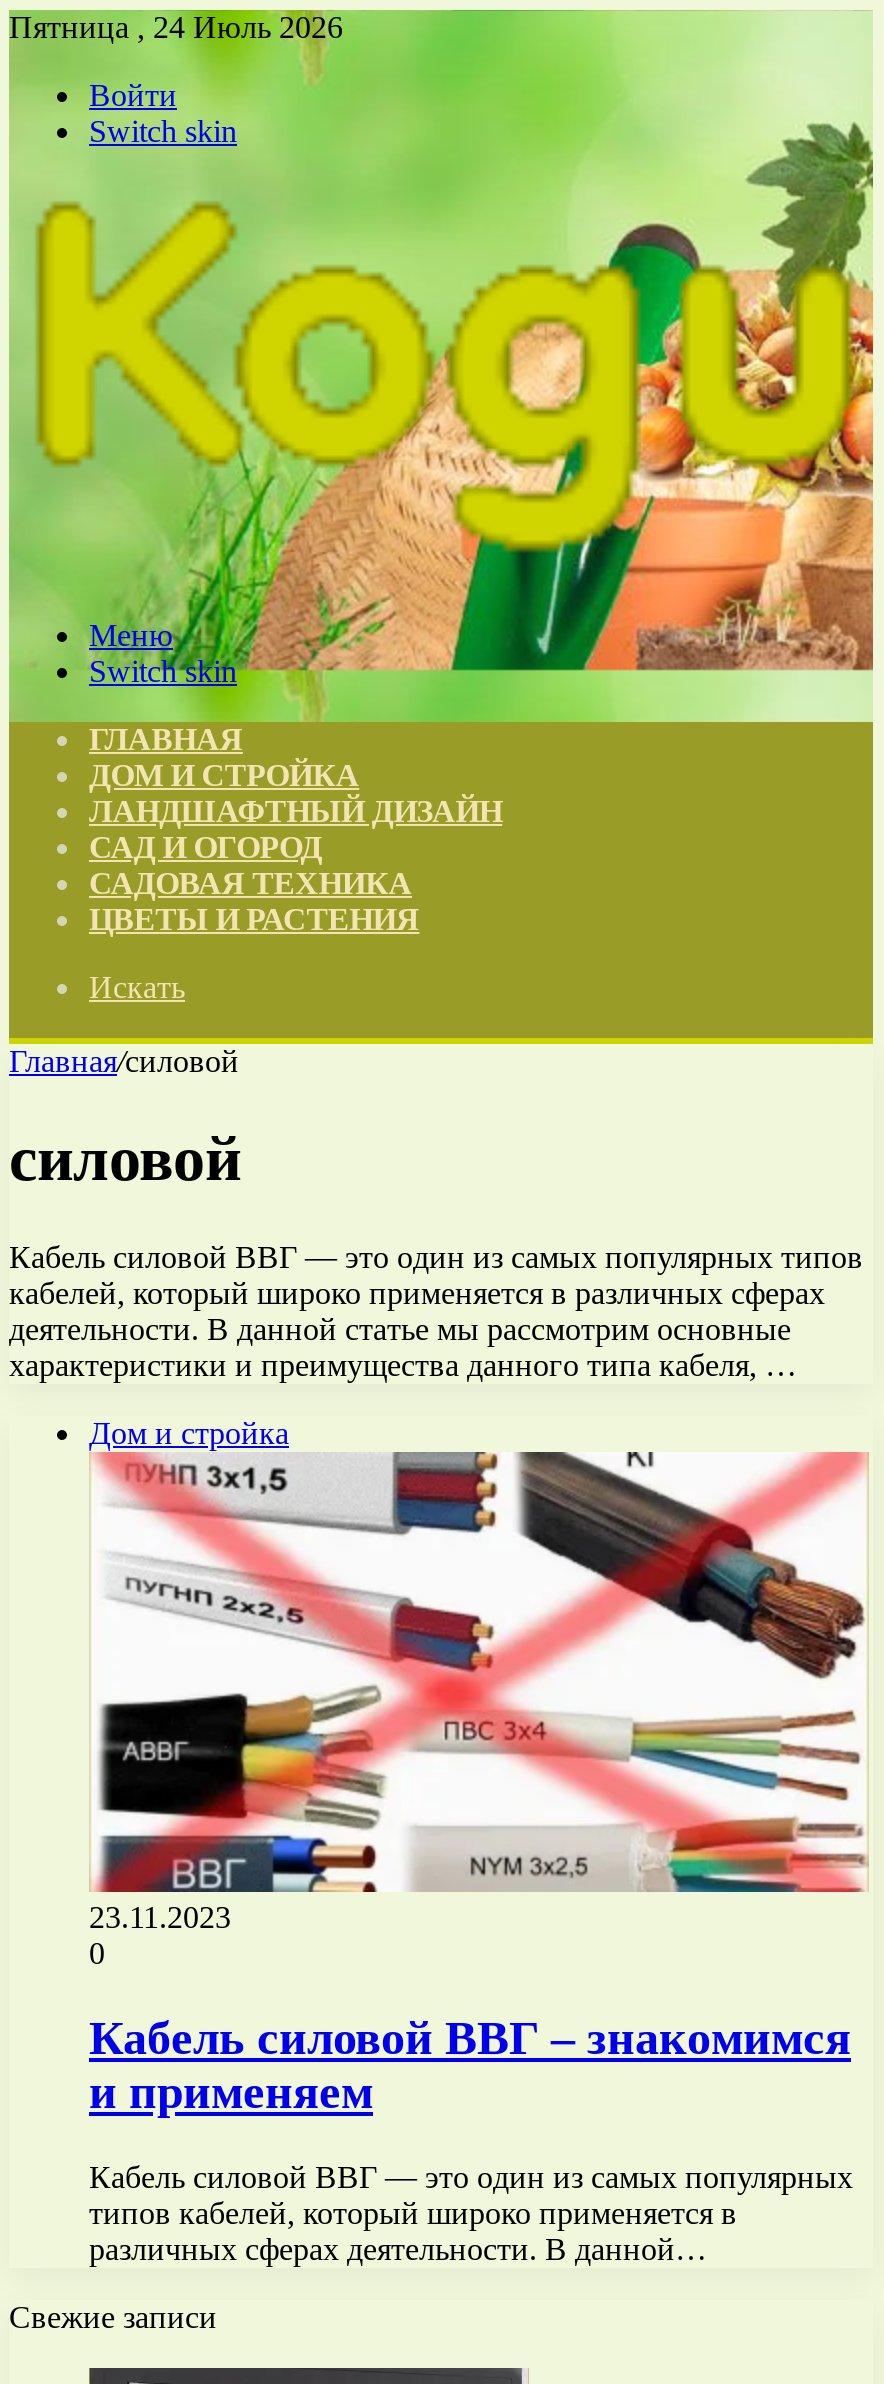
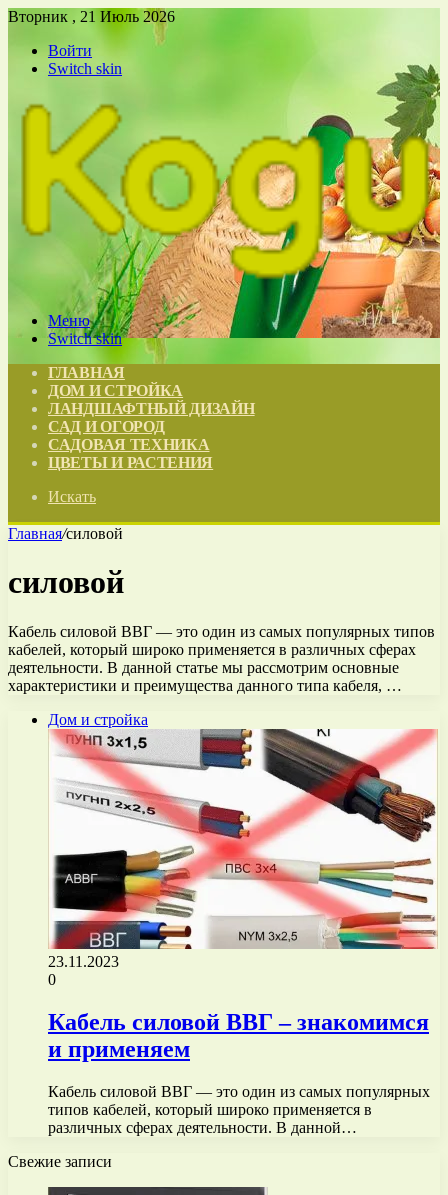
- Пятница , 24 Июль 2026
+ Вторник , 21 Июль 2026
